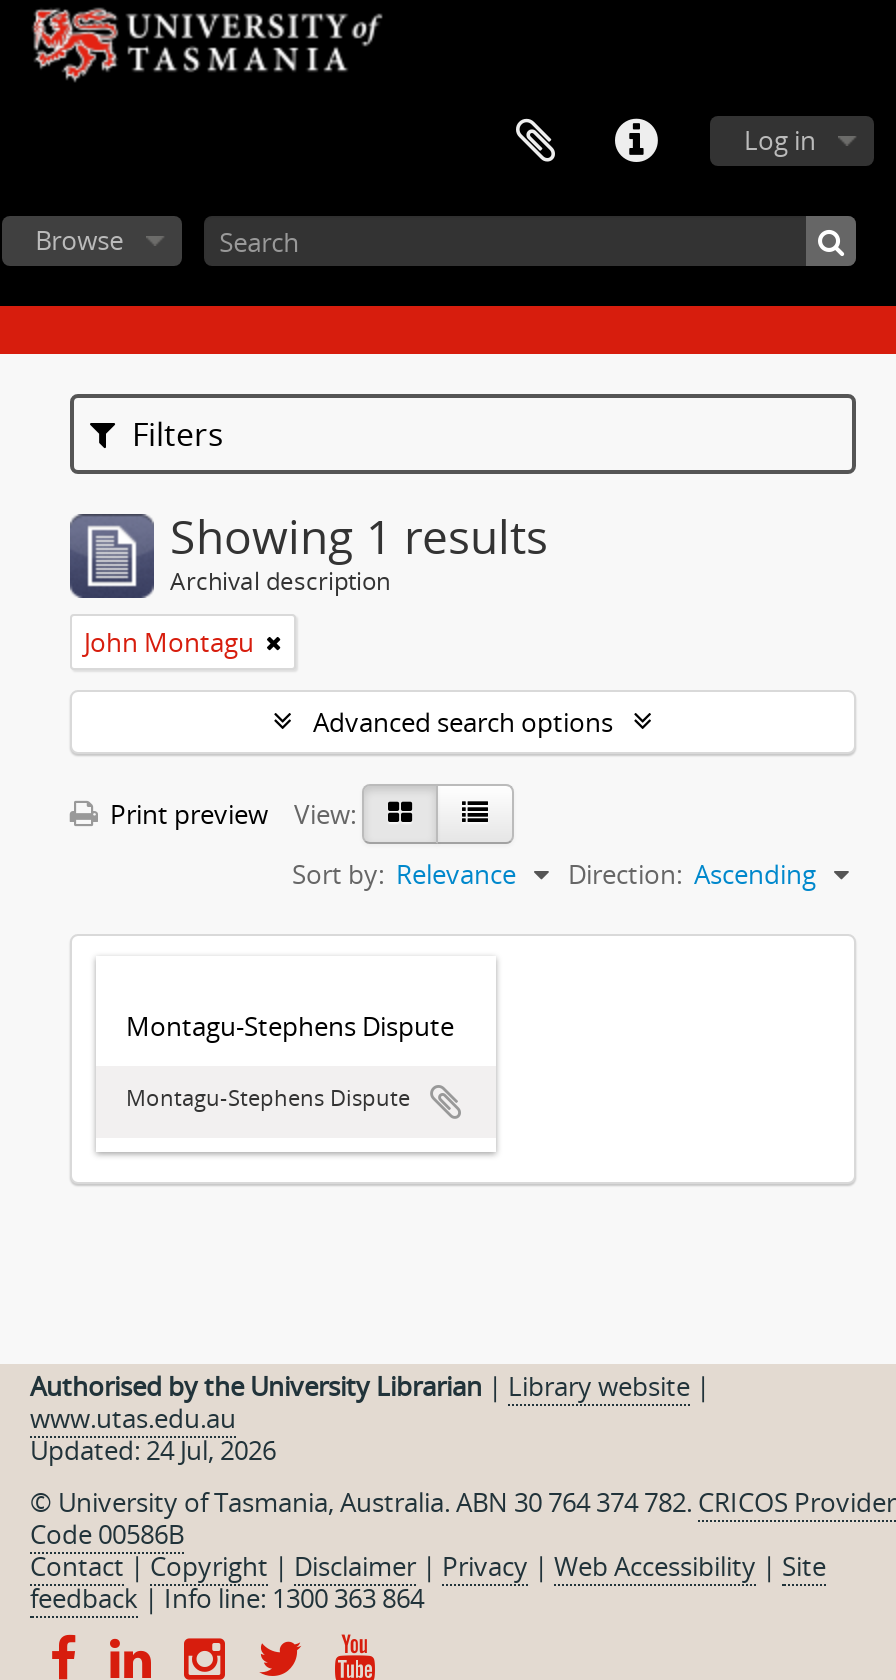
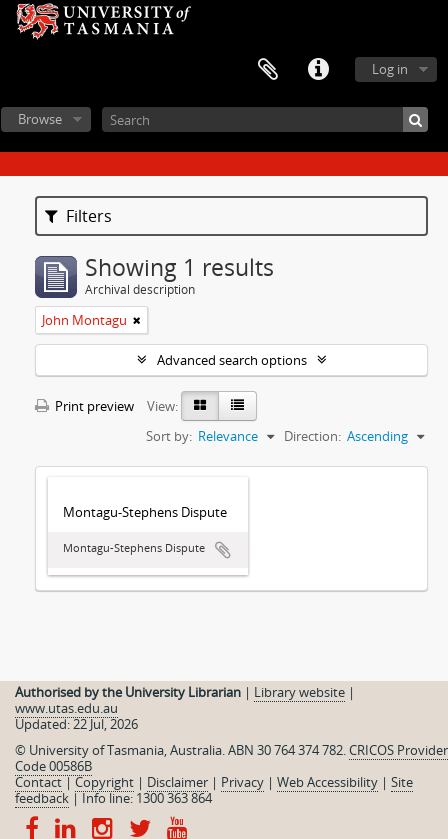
- Updated: 24 Jul, 2026
+ Updated: 22 Jul, 2026
